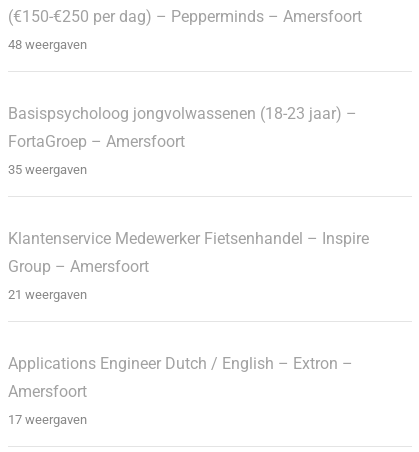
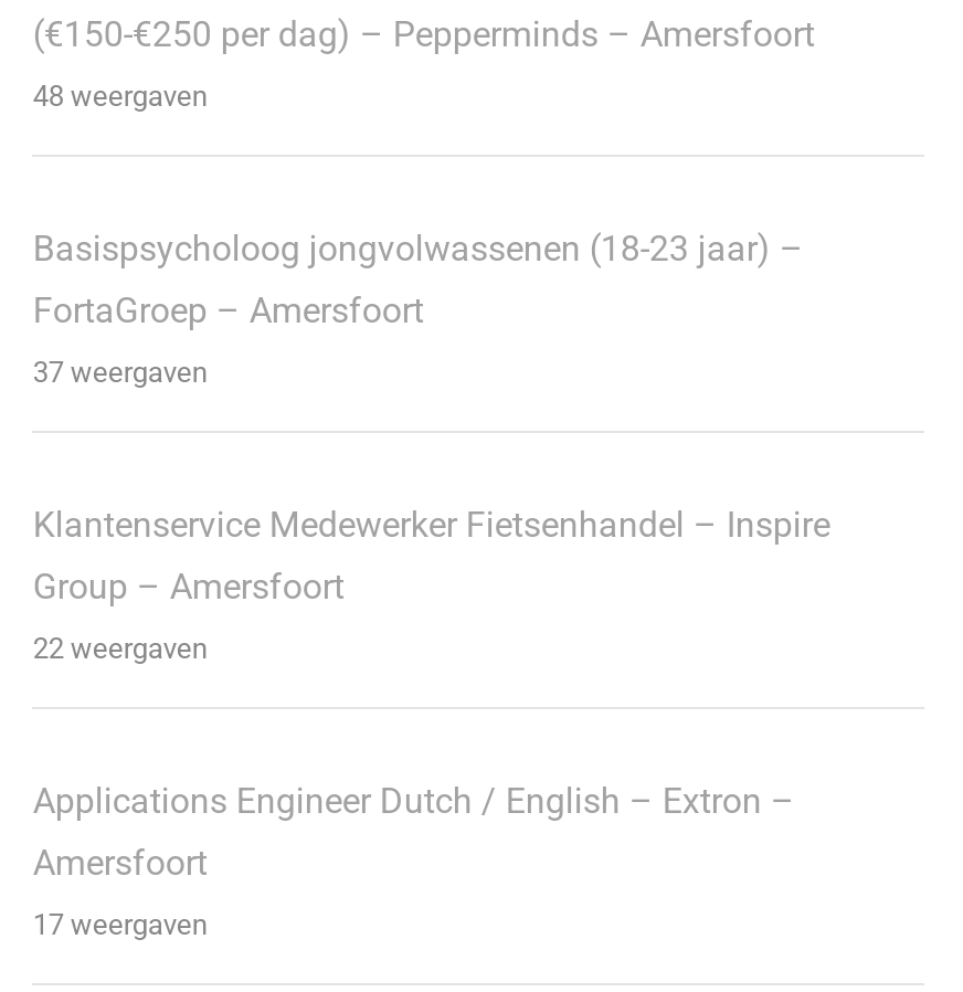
- 35 weergaven
+ 37 weergaven

- 21 weergaven
+ 22 weergaven
